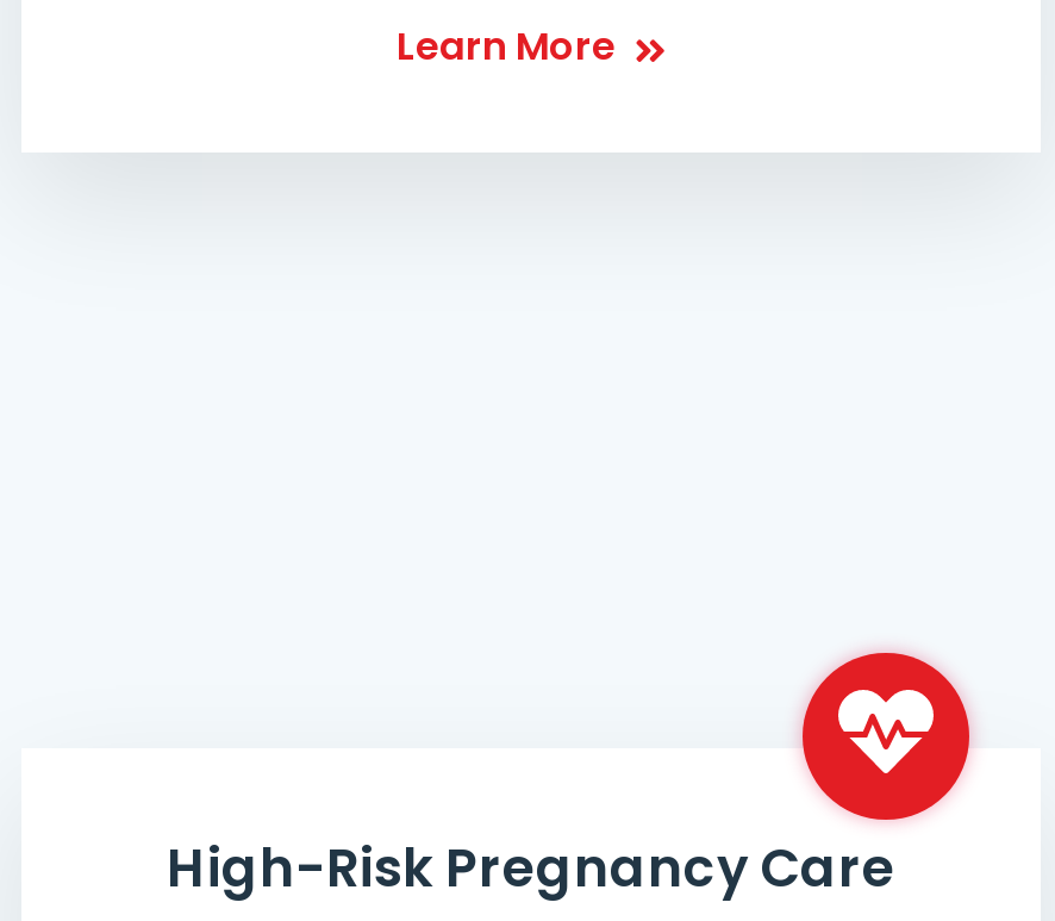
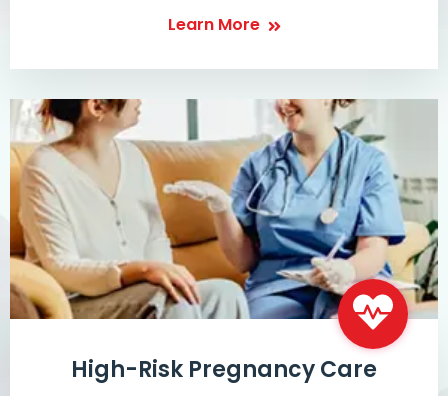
+ [image]
